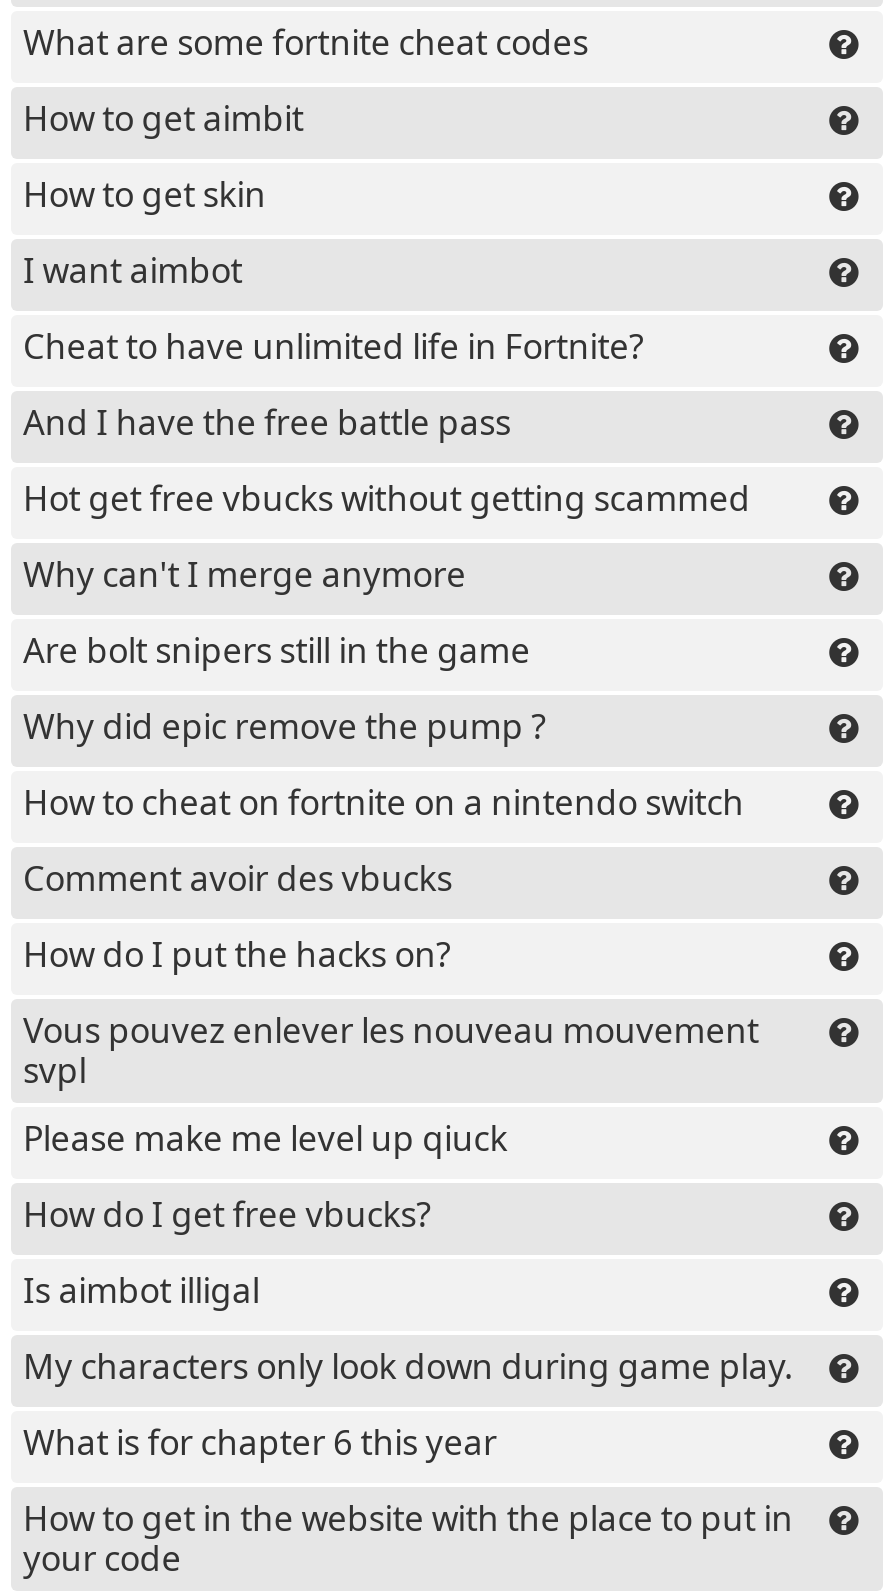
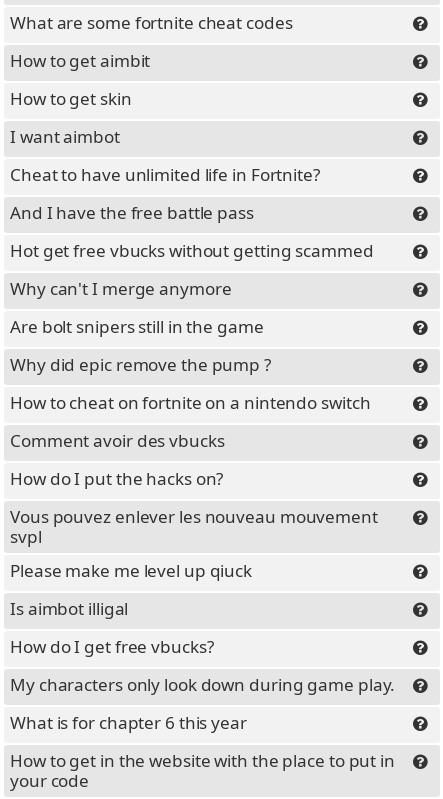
moved down: How do I get free vbucks?

moved up: Is aimbot illigal
